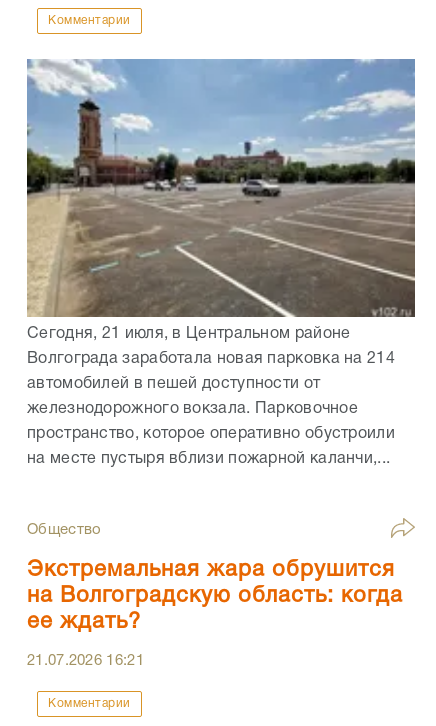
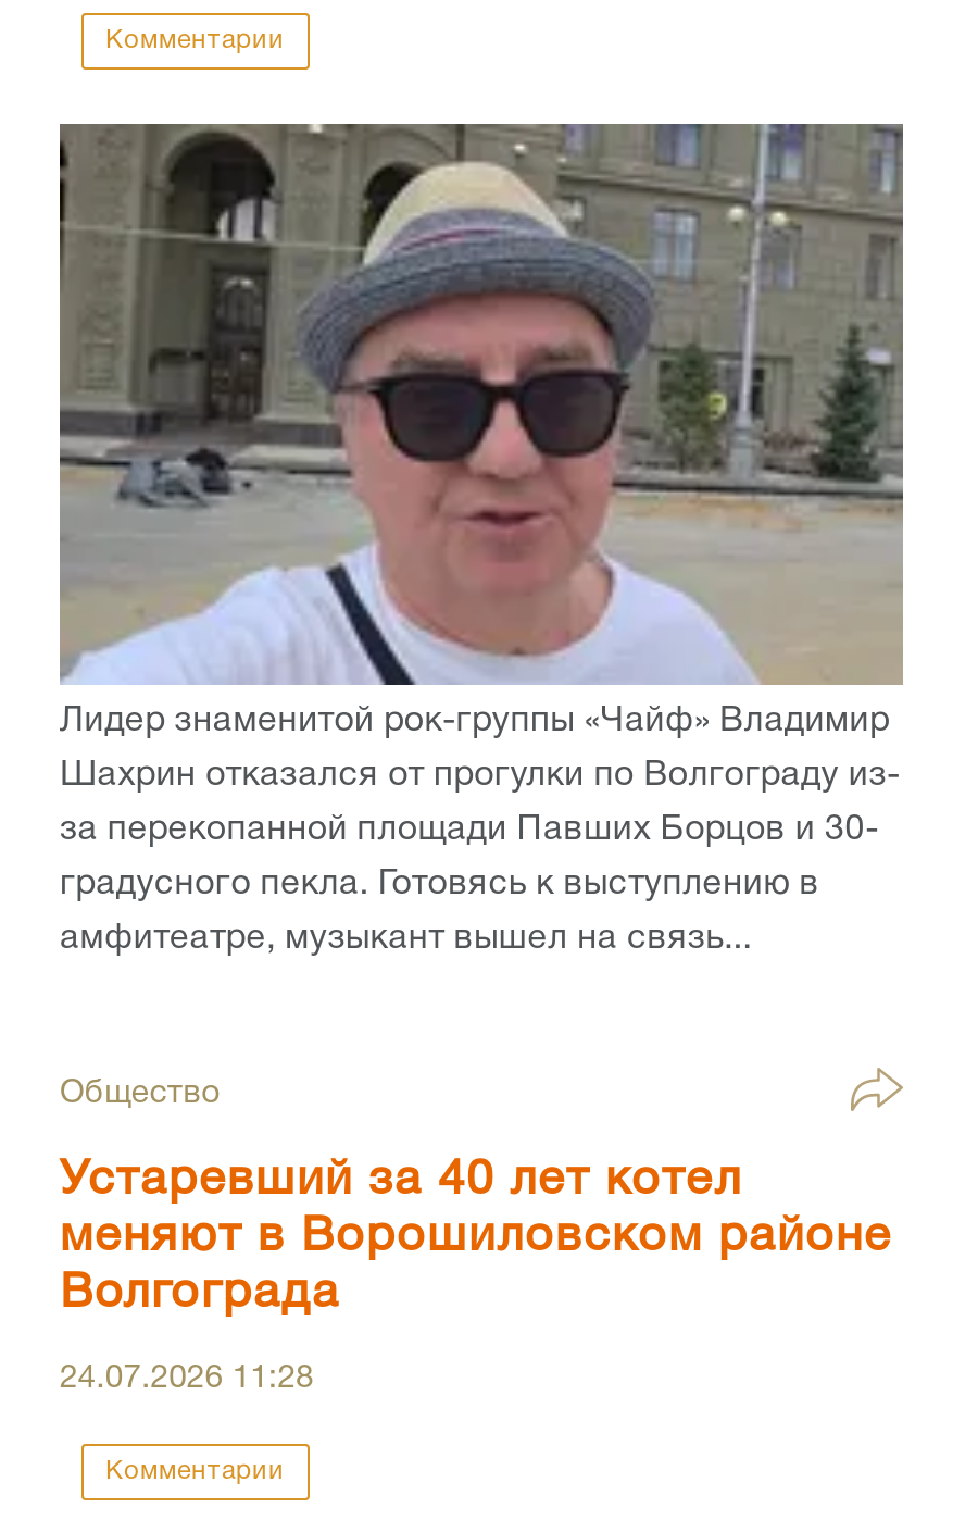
- [image]
- Сегодня, 21 июля, в Центральном районе
- Волгограда заработала новая парковка на 214
- автомобилей в пешей доступности от
- железнодорожного вокзала. Парковочное
- пространство, которое оперативно обустроили
- на месте пустыря вблизи пожарной каланчи,...
+ [image]
+ Лидер знаменитой рок-группы «Чайф» Владимир
+ Шахрин отказался от прогулки по Волгограду из-
+ за перекопанной площади Павших Борцов и 30-
+ градусного пекла. Готовясь к выступлению в
+ амфитеатре, музыкант вышел на связь...

- Экстремальная жара обрушится
- на Волгоградскую область: когда
- ее ждать?
+ Устаревший за 40 лет котел
+ меняют в Ворошиловском районе
+ Волгограда

- 21.07.2026 16:21
+ 24.07.2026 11:28
